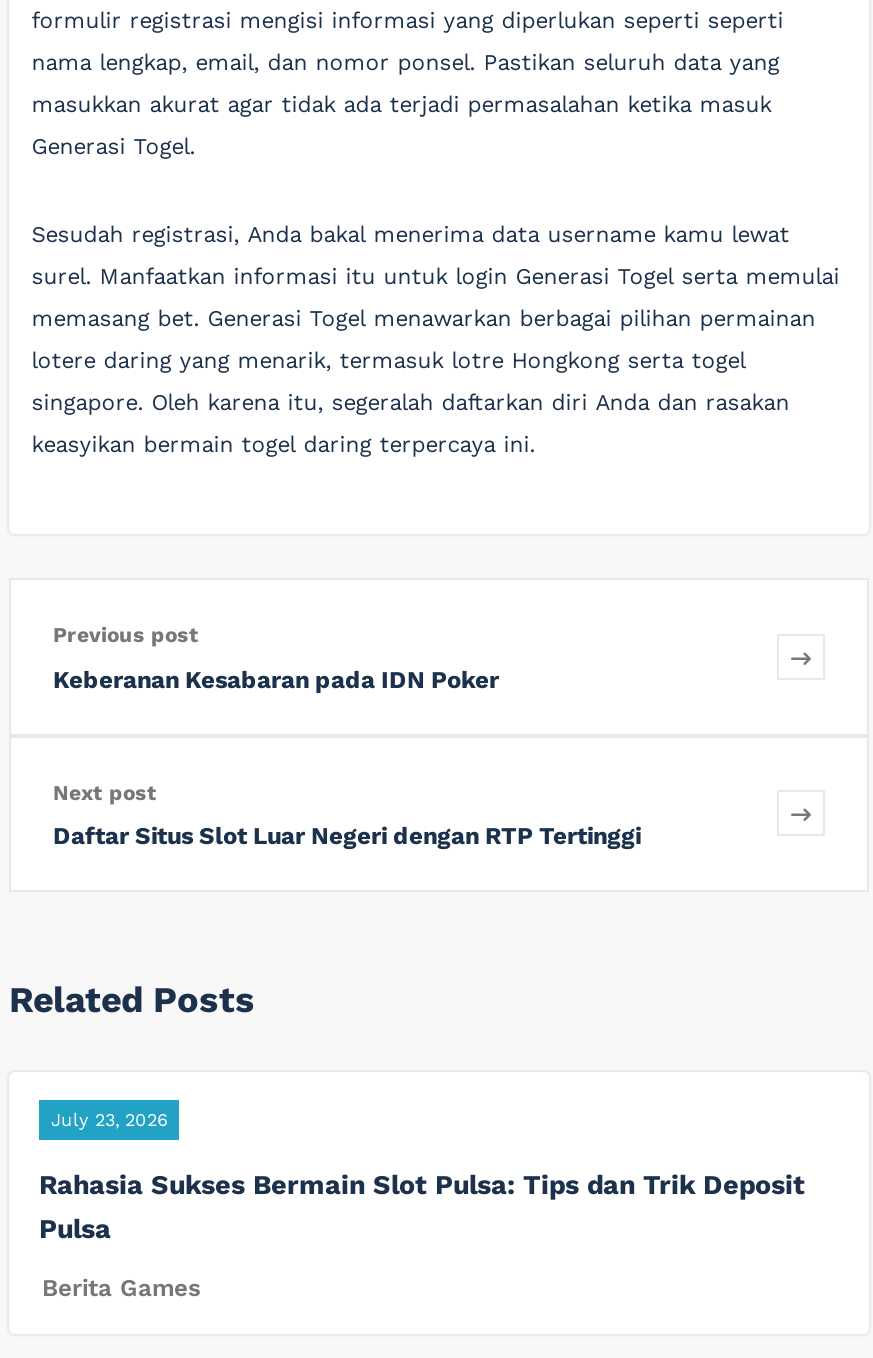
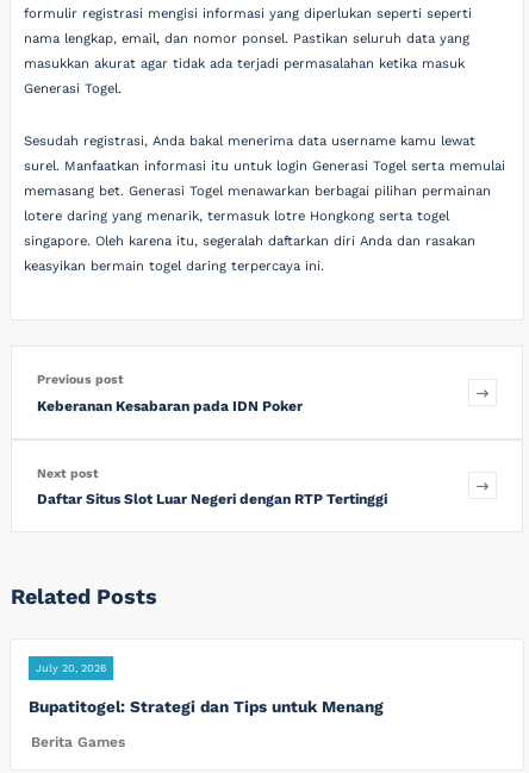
- July 23, 2026
+ July 20, 2026

- Rahasia Sukses Bermain Slot Pulsa: Tips dan Trik Deposit
- Pulsa
+ Bupatitogel: Strategi dan Tips untuk Menang
